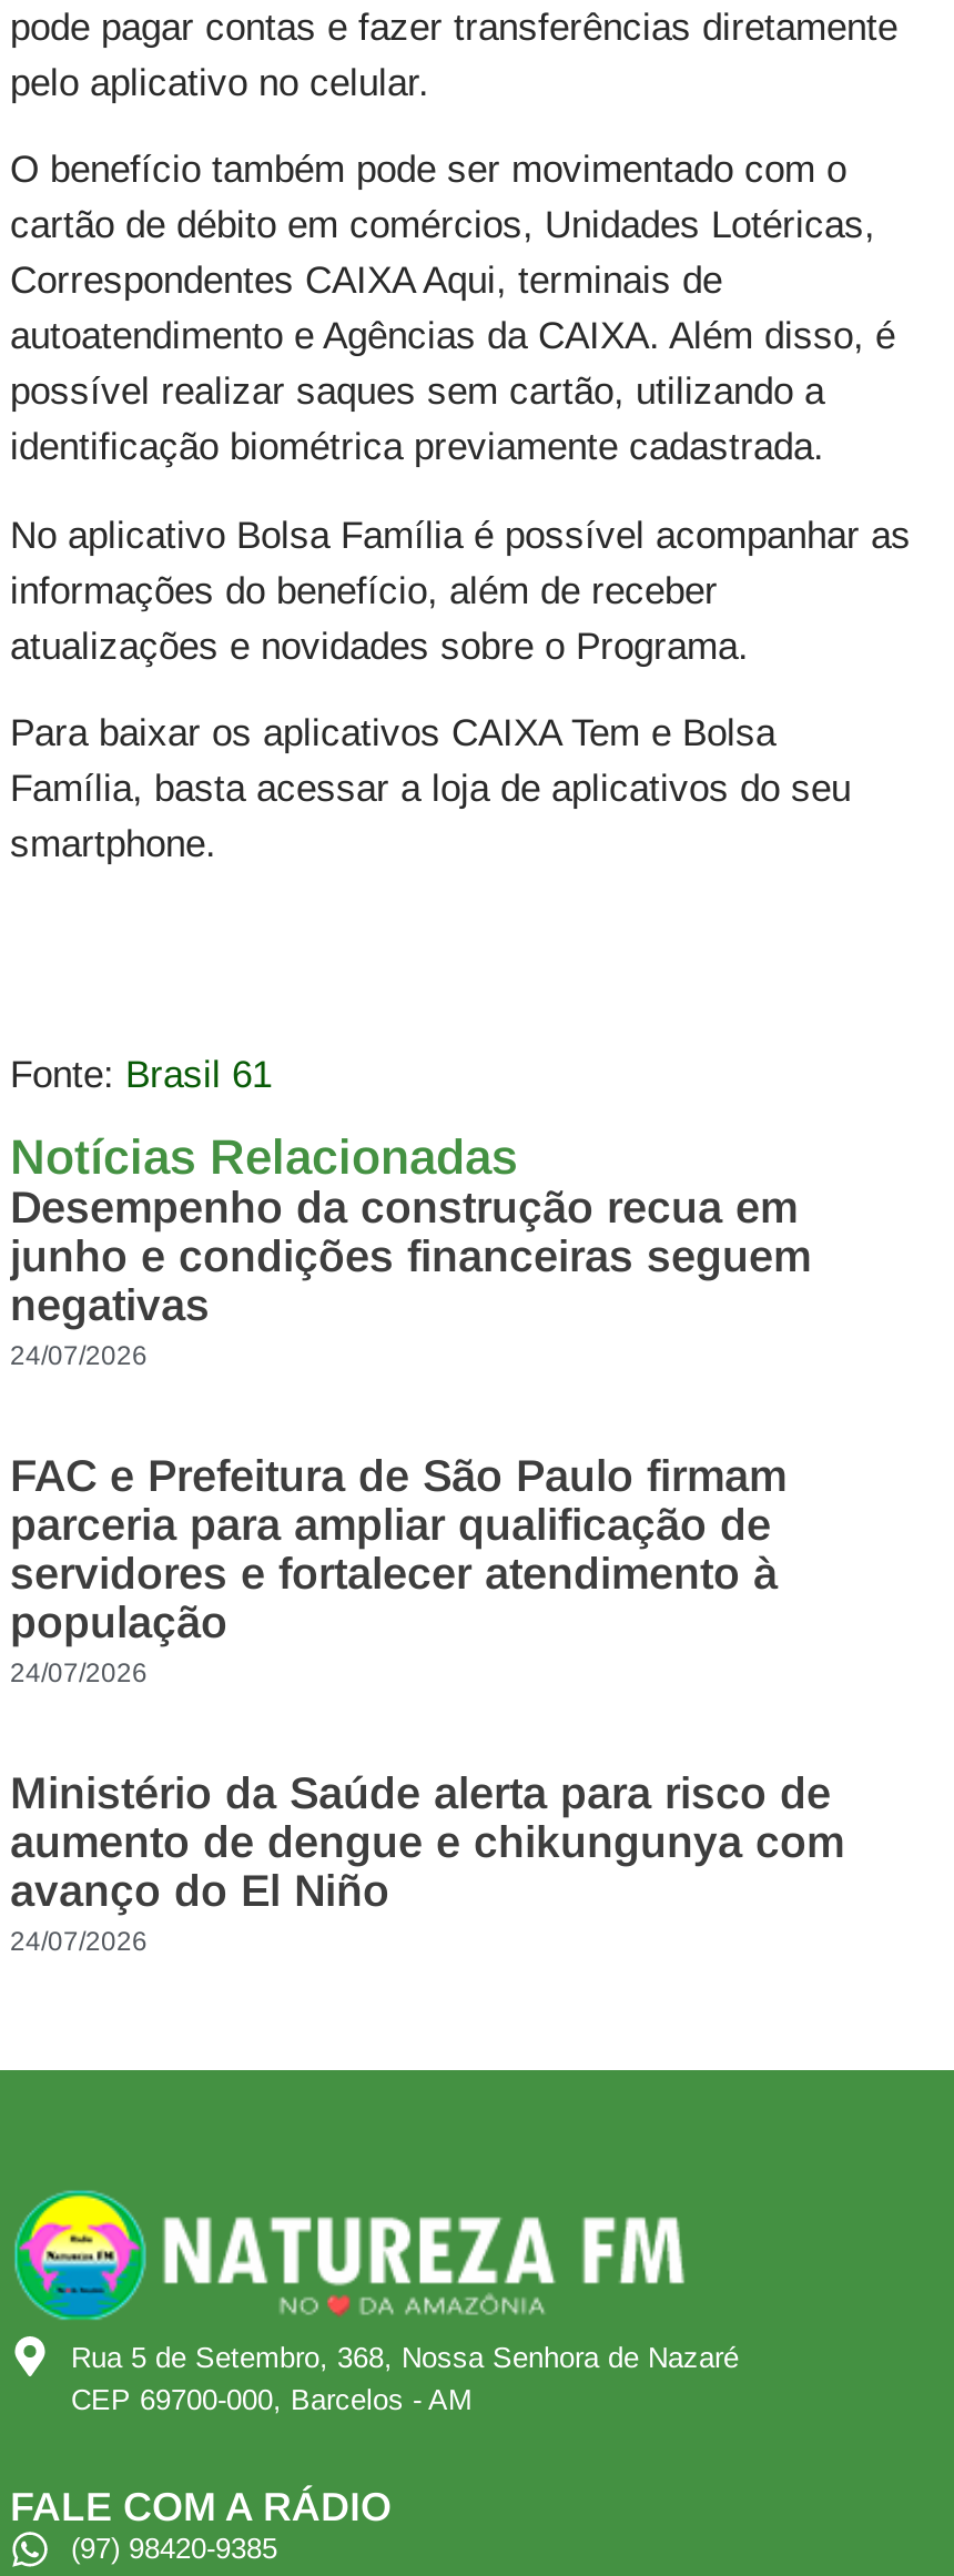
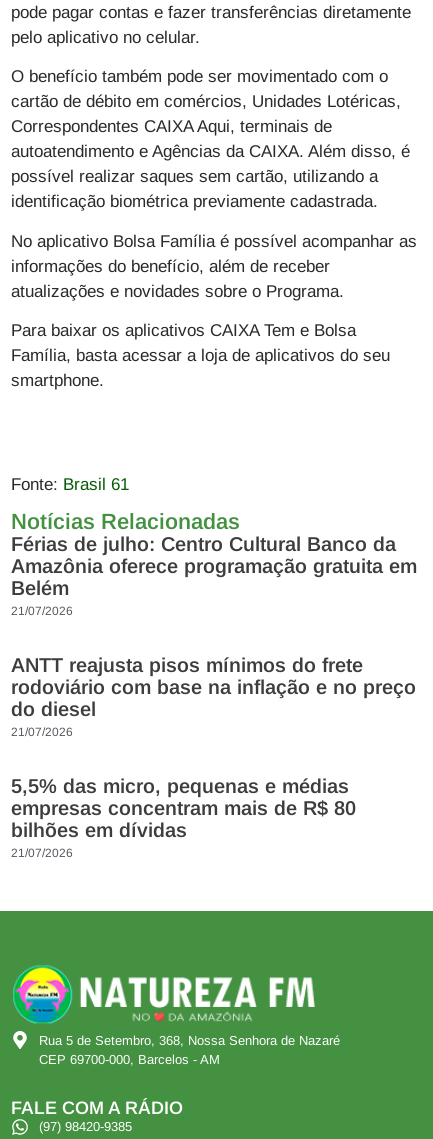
- Desempenho da construção recua em
- junho e condições financeiras seguem
- negativas
- 24/07/2026
+ Férias de julho: Centro Cultural Banco da
+ Amazônia oferece programação gratuita em
+ Belém
+ 21/07/2026

- FAC e Prefeitura de São Paulo firmam
- parceria para ampliar qualificação de
- servidores e fortalecer atendimento à
- população
- 24/07/2026
+ ANTT reajusta pisos mínimos do frete
+ rodoviário com base na inflação e no preço
+ do diesel
+ 21/07/2026

- Ministério da Saúde alerta para risco de
- aumento de dengue e chikungunya com
- avanço do El Niño
- 24/07/2026
+ 5,5% das micro, pequenas e médias
+ empresas concentram mais de R$ 80
+ bilhões em dívidas
+ 21/07/2026
